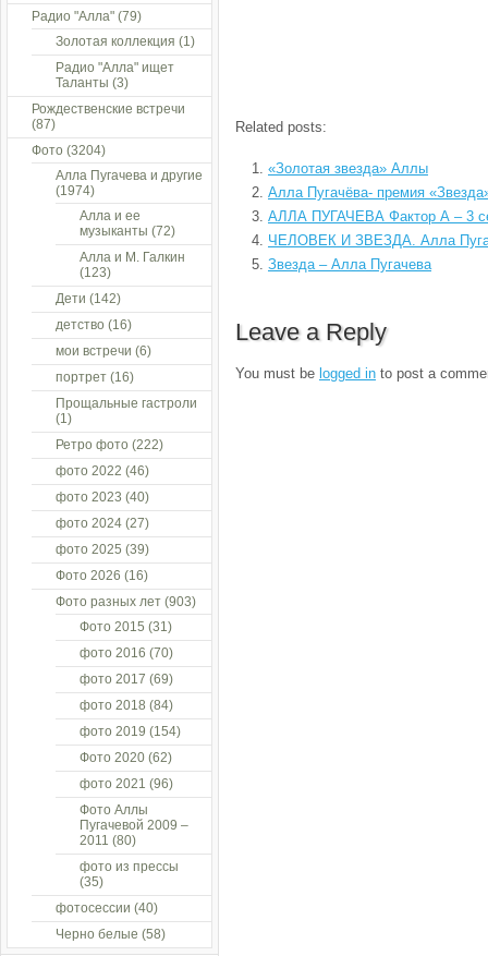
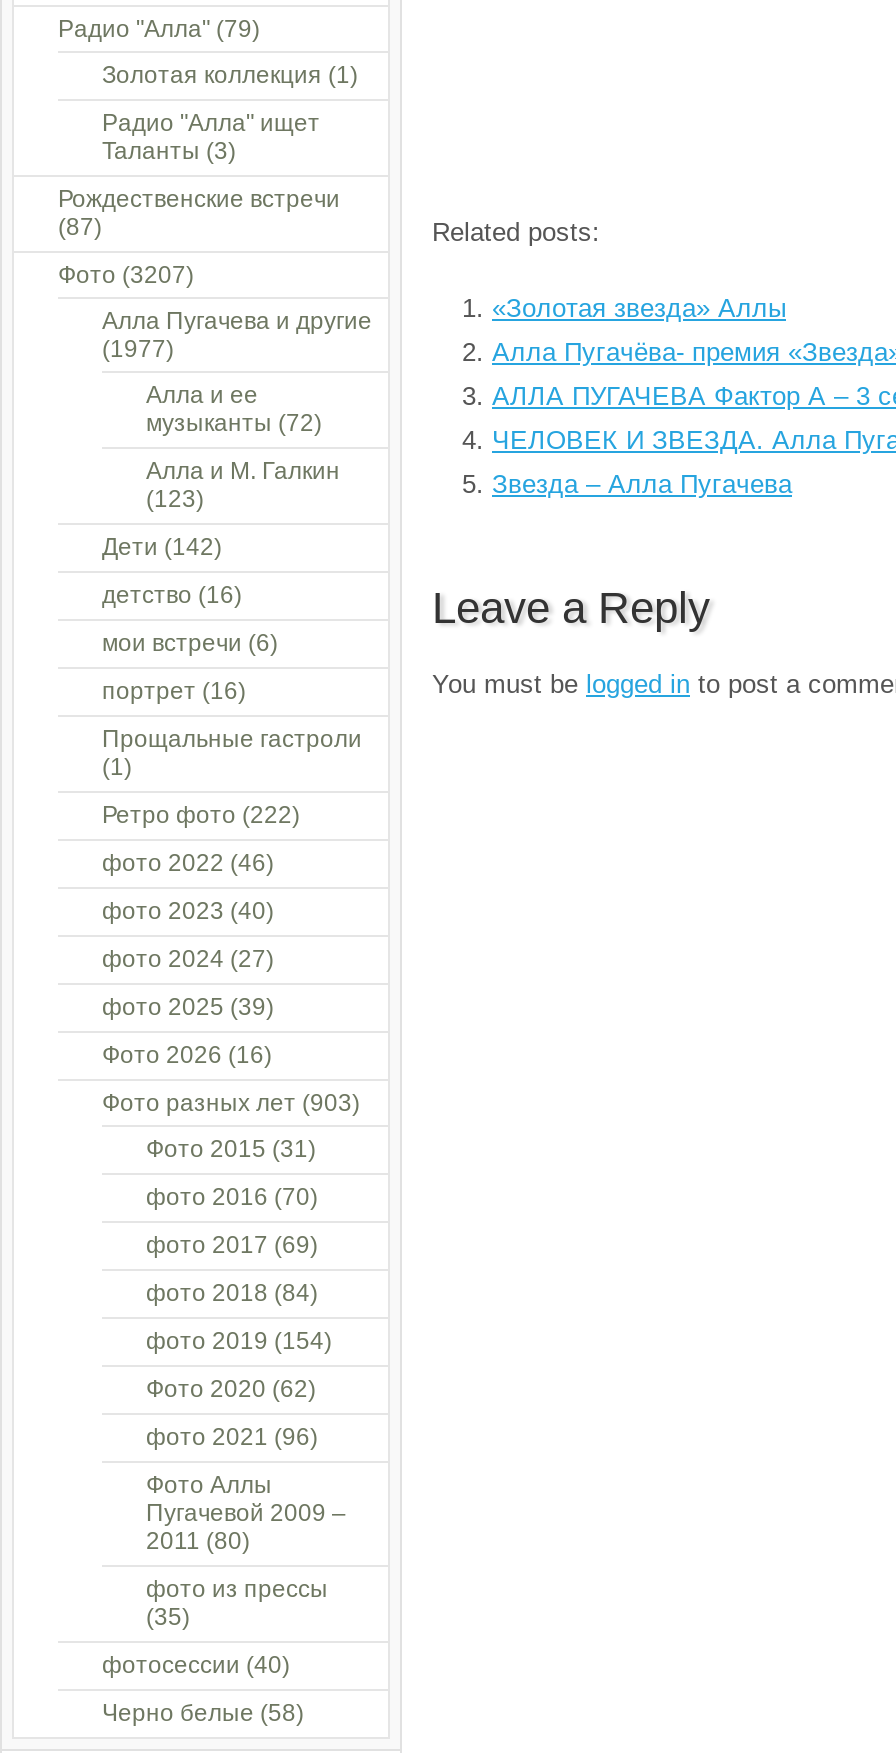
- Фото (3204)
+ Фото (3207)

- (1974)
+ (1977)
